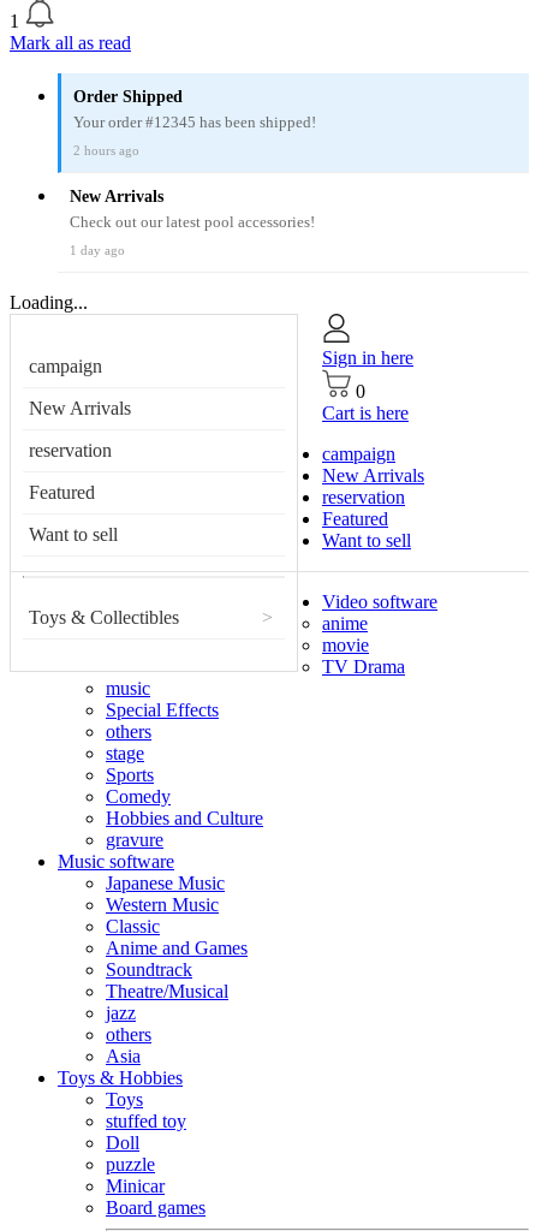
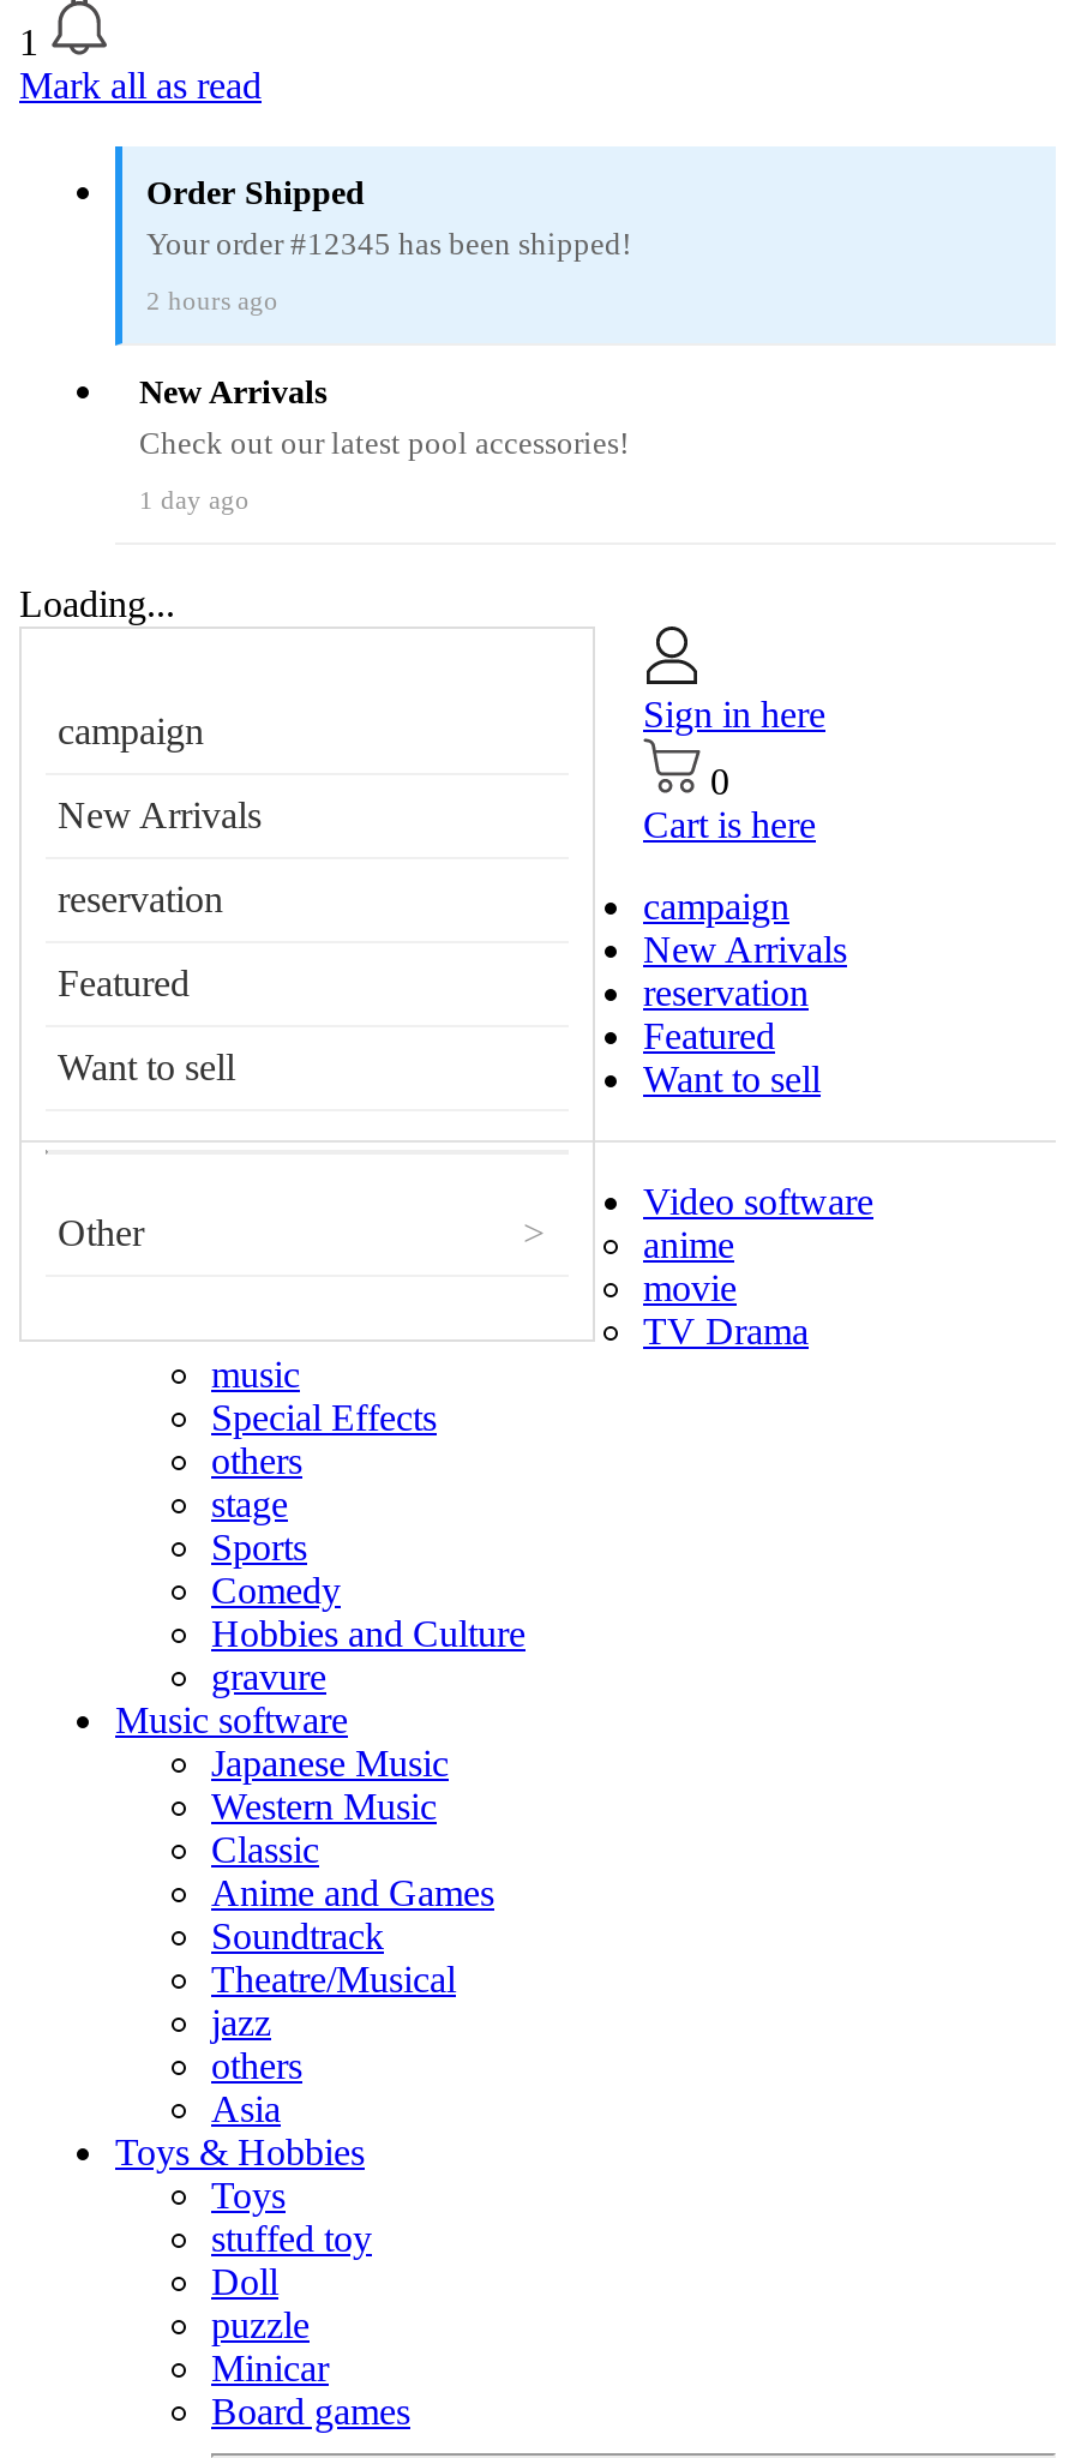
- Toys & Collectibles
+ Other
